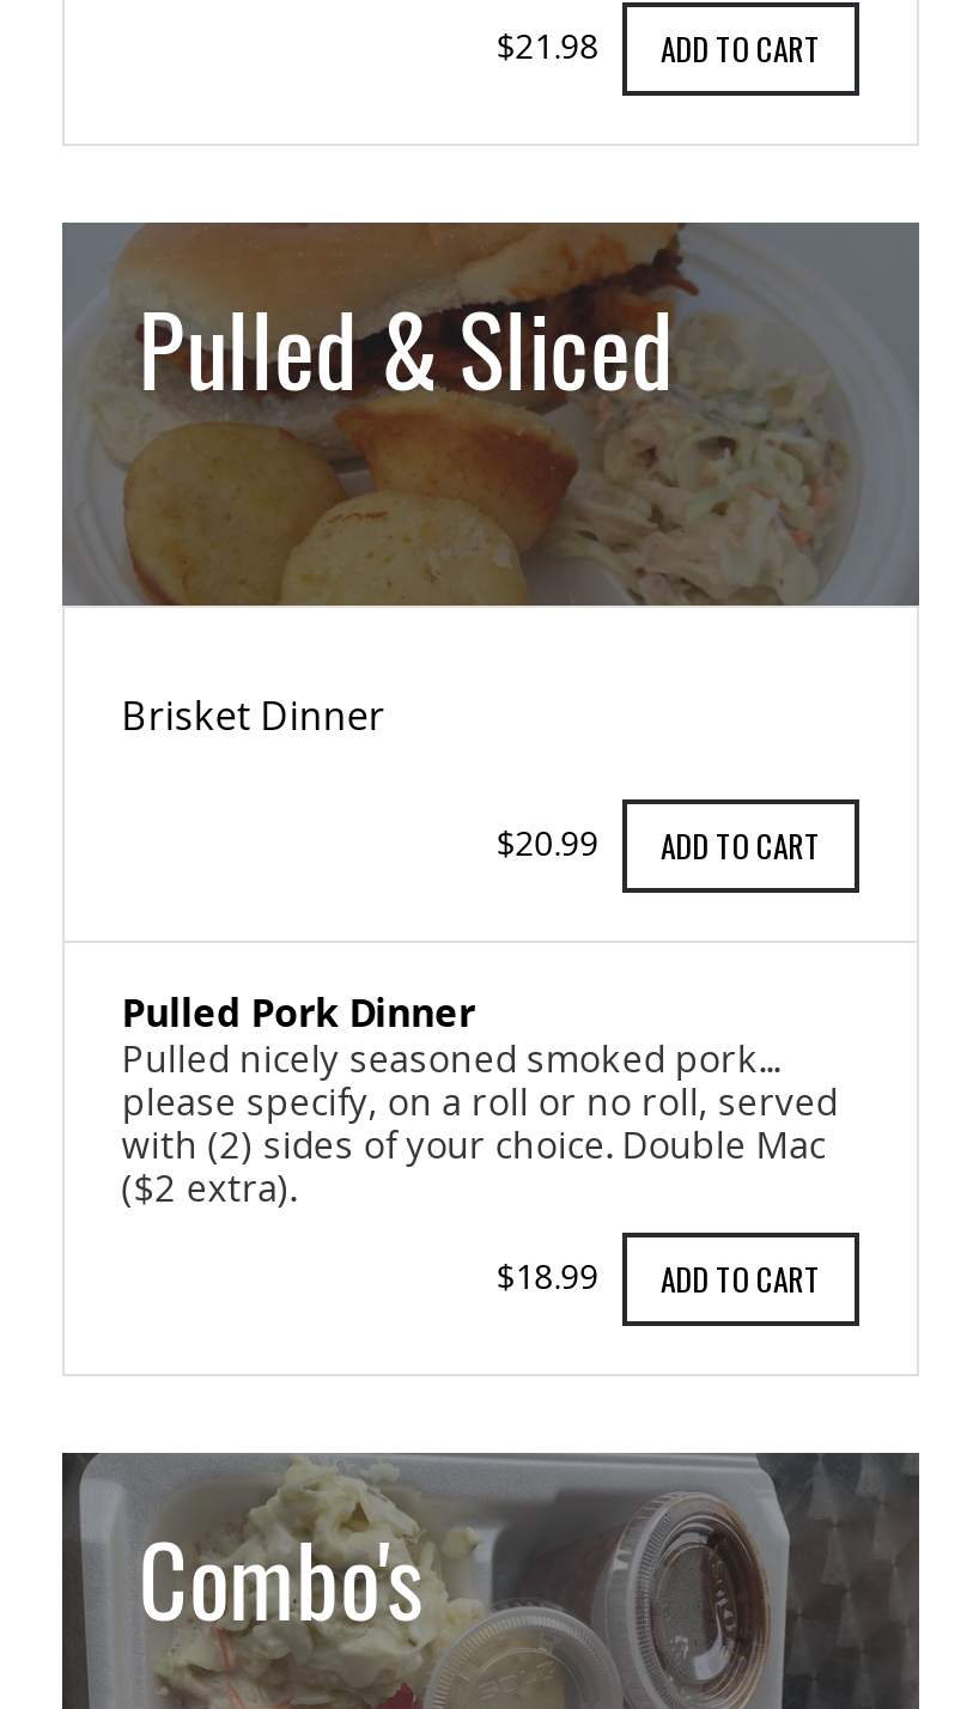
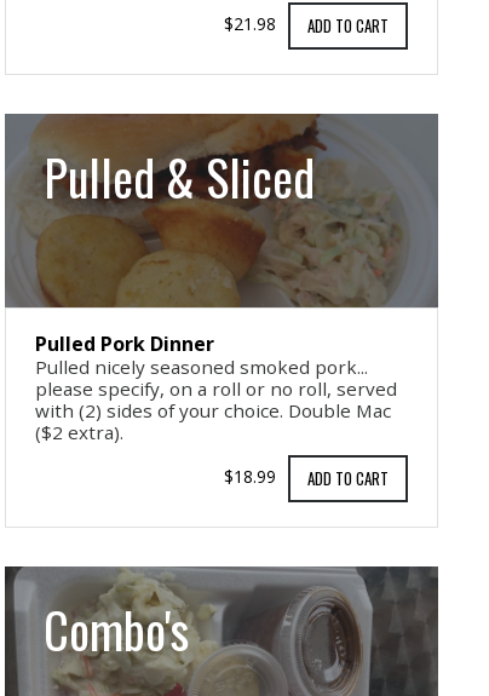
- Brisket Dinner
- $20.99
- ADD TO CART
